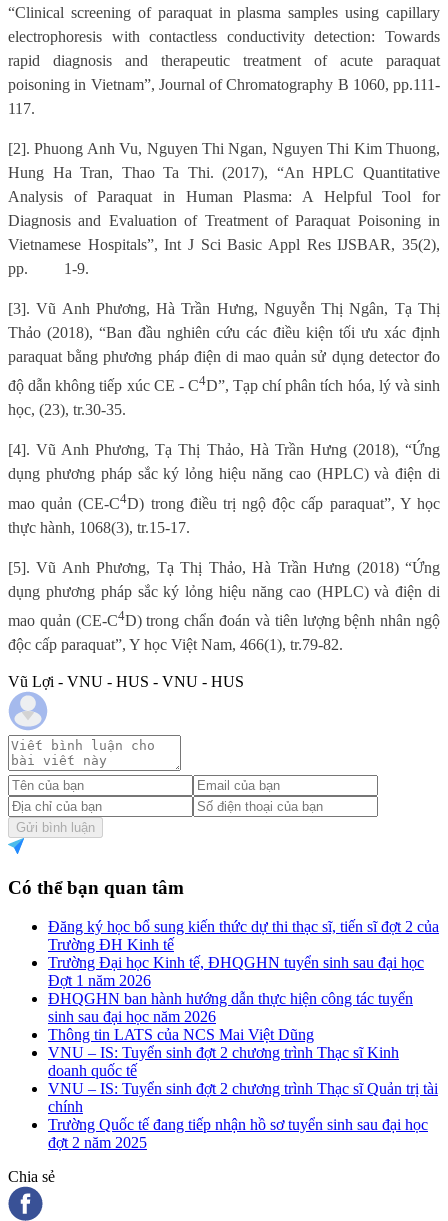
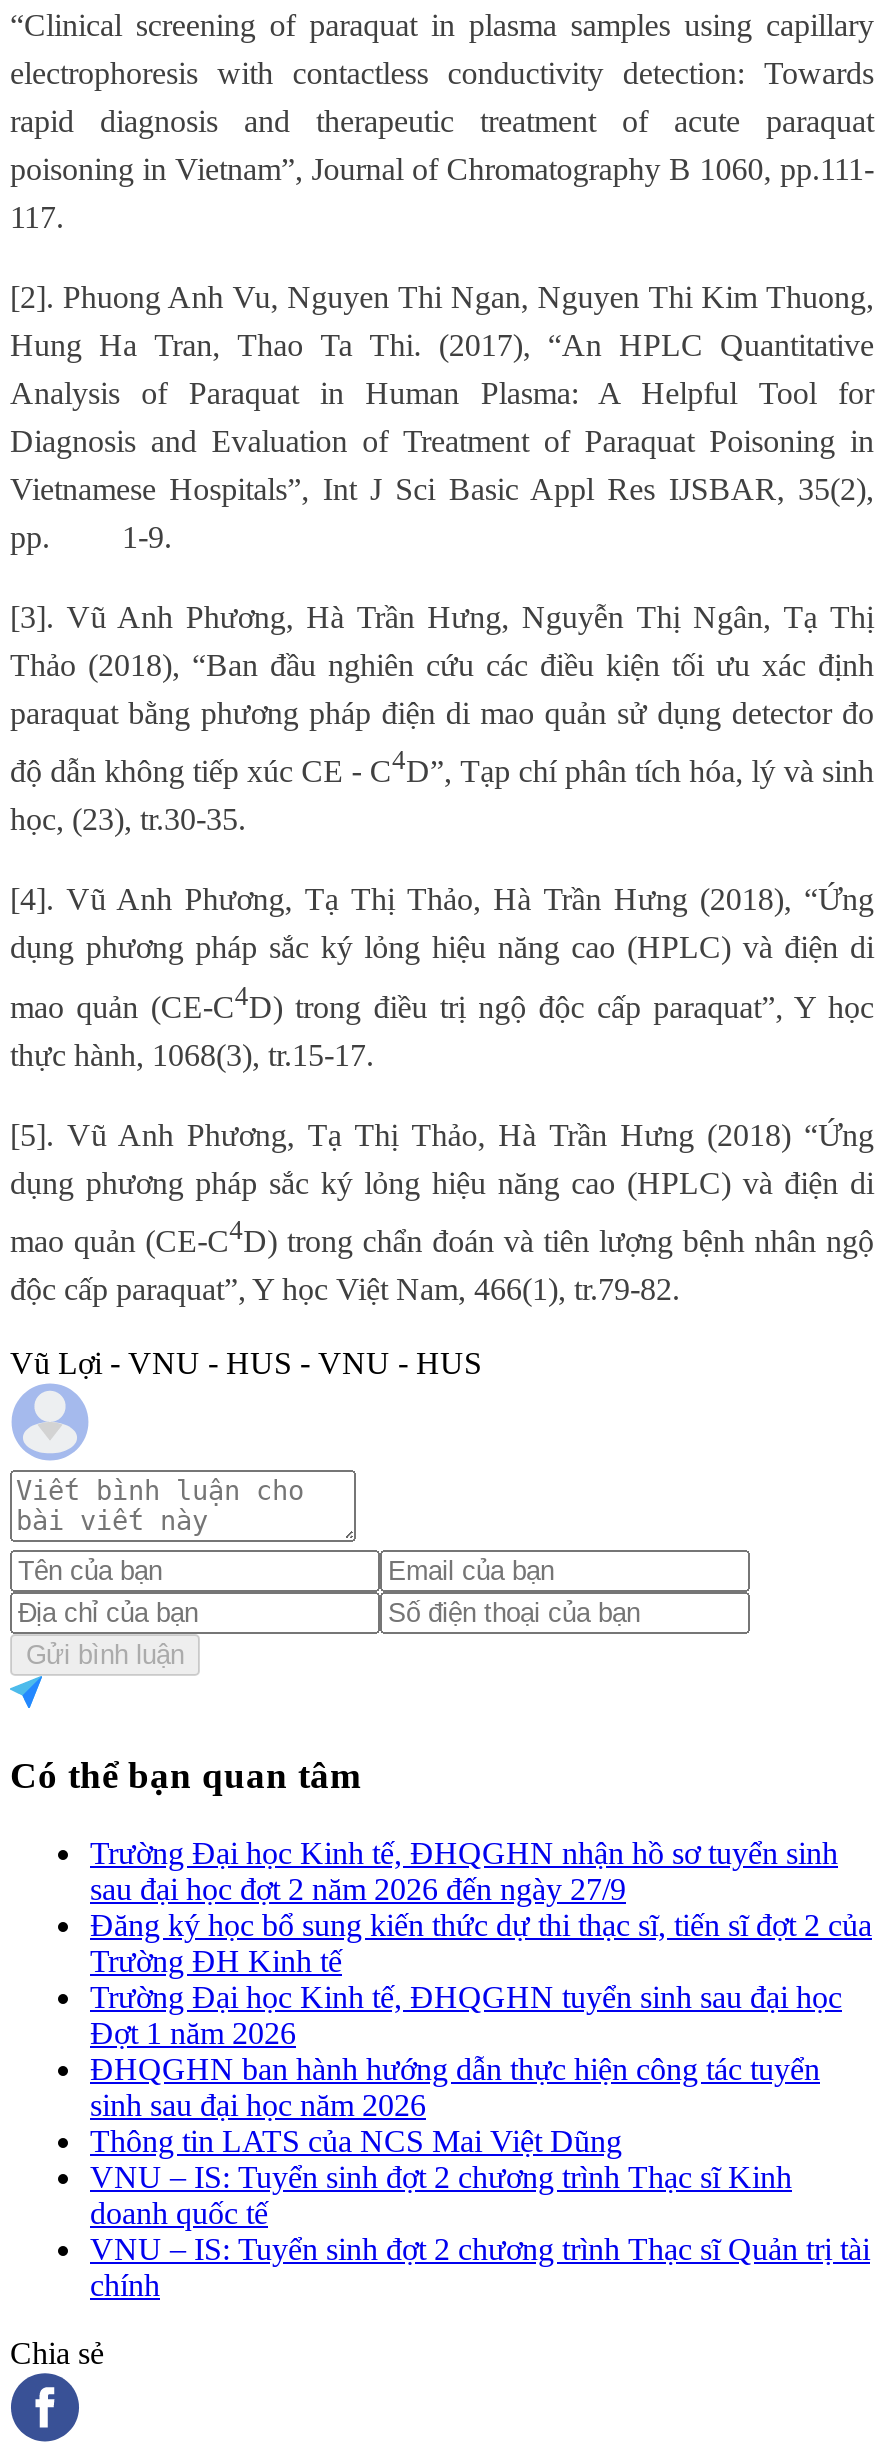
+ Trường Đại học Kinh tế, ĐHQGHN nhận hồ sơ tuyển sinh
+ sau đại học đợt 2 năm 2026 đến ngày 27/9

moved down: Đăng ký học bổ sung kiến thức dự thi thạc sĩ, tiến sĩ đợt 2 của | Trường ĐH Kinh tế | Trường Đại học Kinh tế, ĐHQGHN tuyển sinh sau đại học | ... | VNU – IS: Tuyển sinh đợt 2 chương trình Thạc sĩ Quản trị tài | chính

- Trường Quốc tế đang tiếp nhận hồ sơ tuyển sinh sau đại học
- đợt 2 năm 2025
